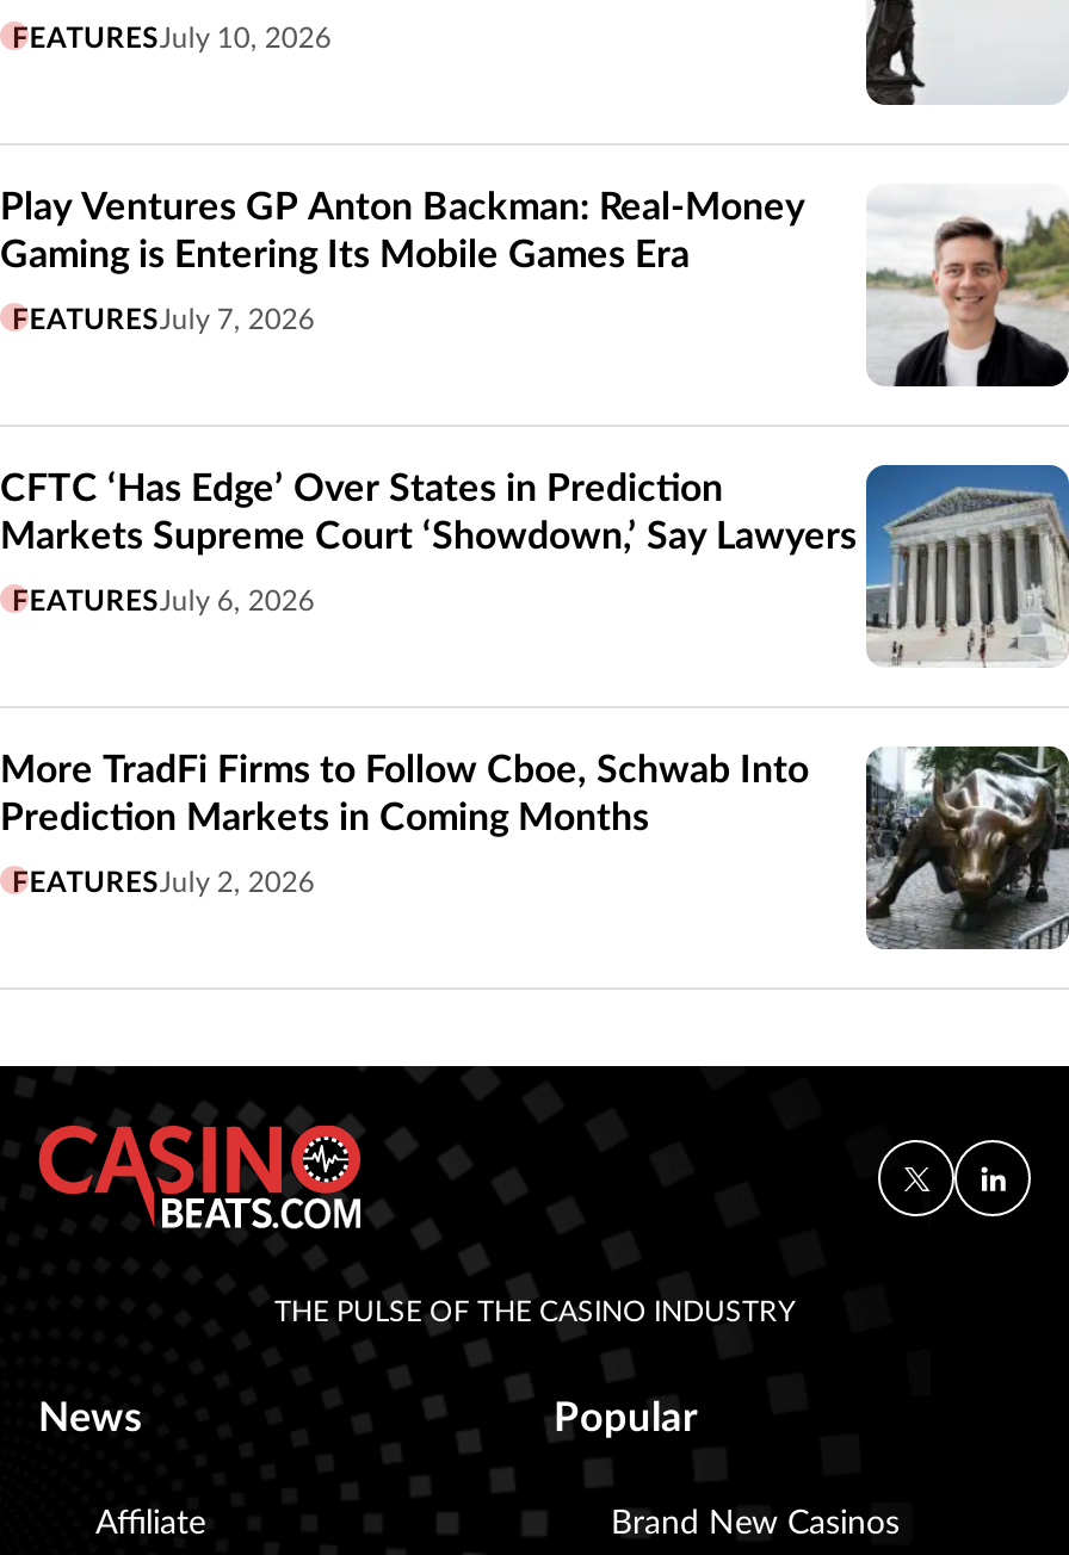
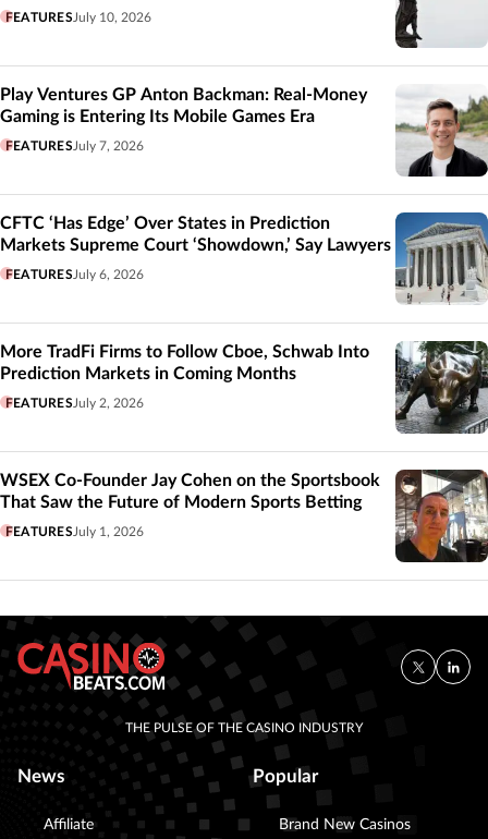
+ [image]
+ WSEX Co-Founder Jay Cohen on the Sportsbook
+ That Saw the Future of Modern Sports Betting
+ FEATURES July 1, 2026
